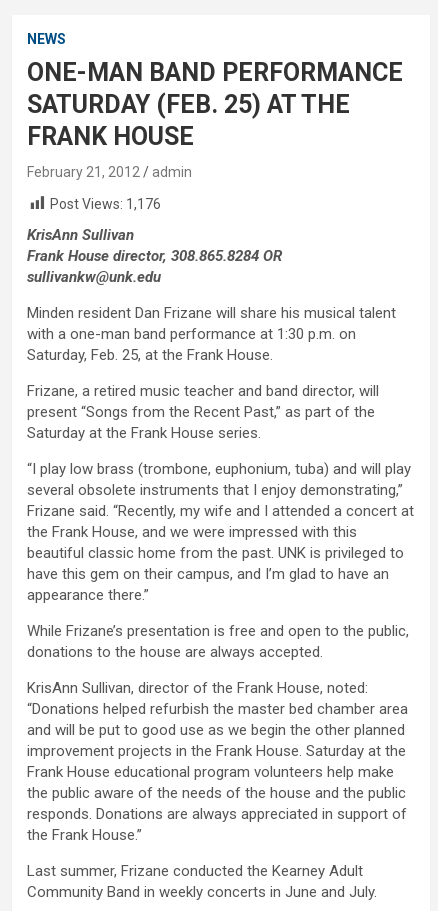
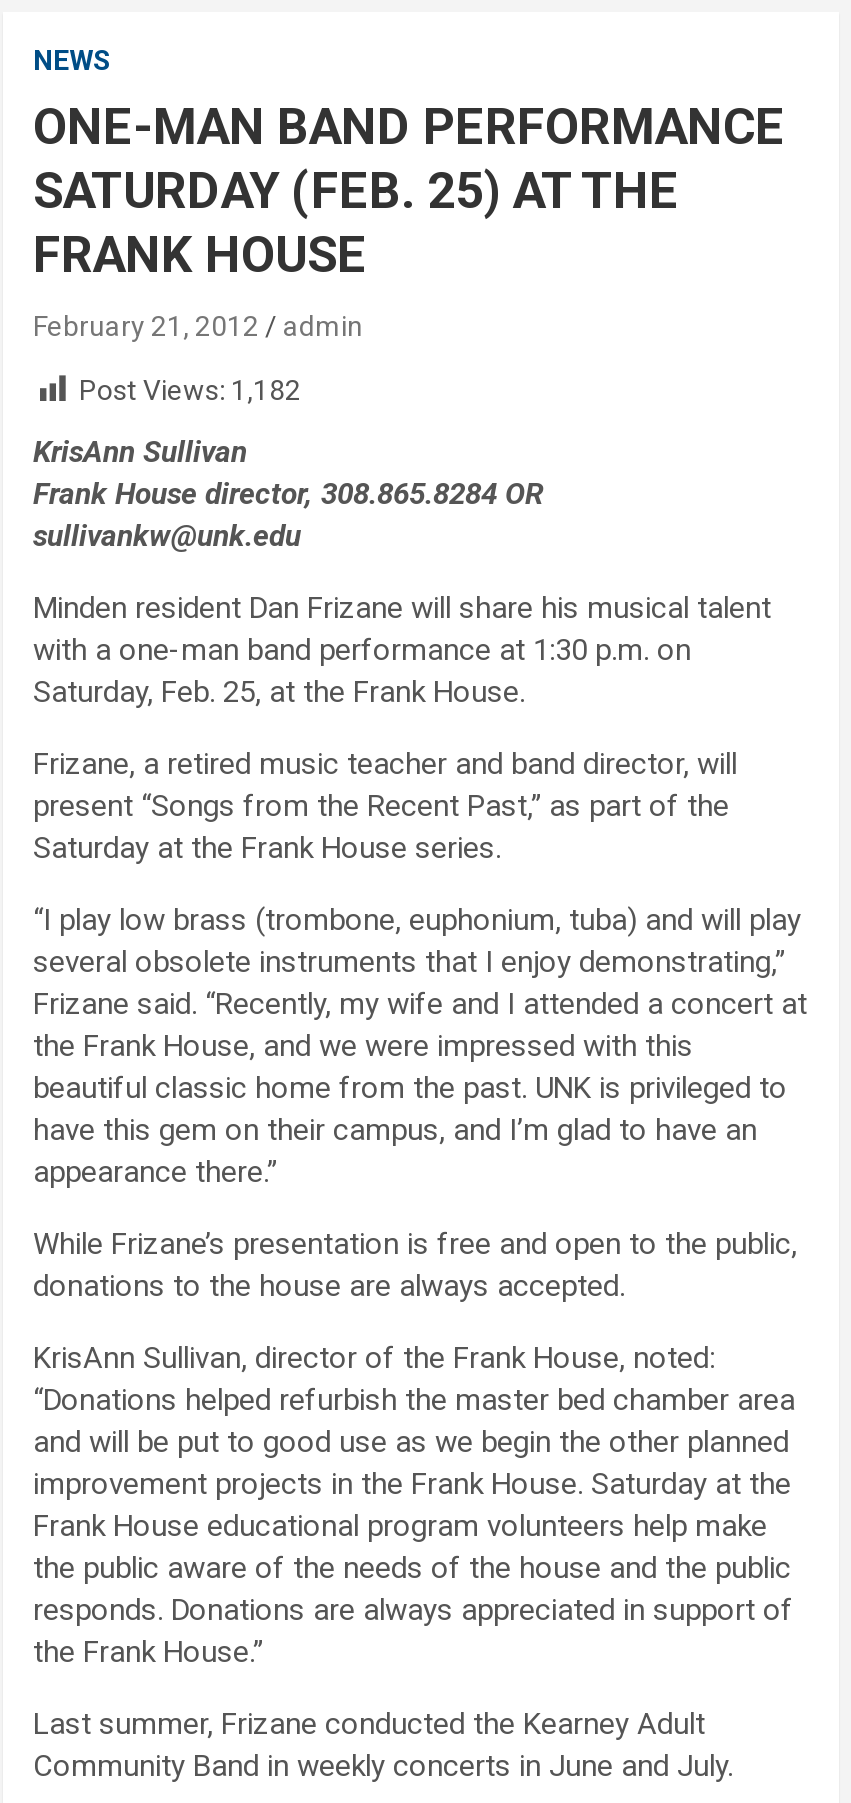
- Post Views: 1,176
+ Post Views: 1,182
